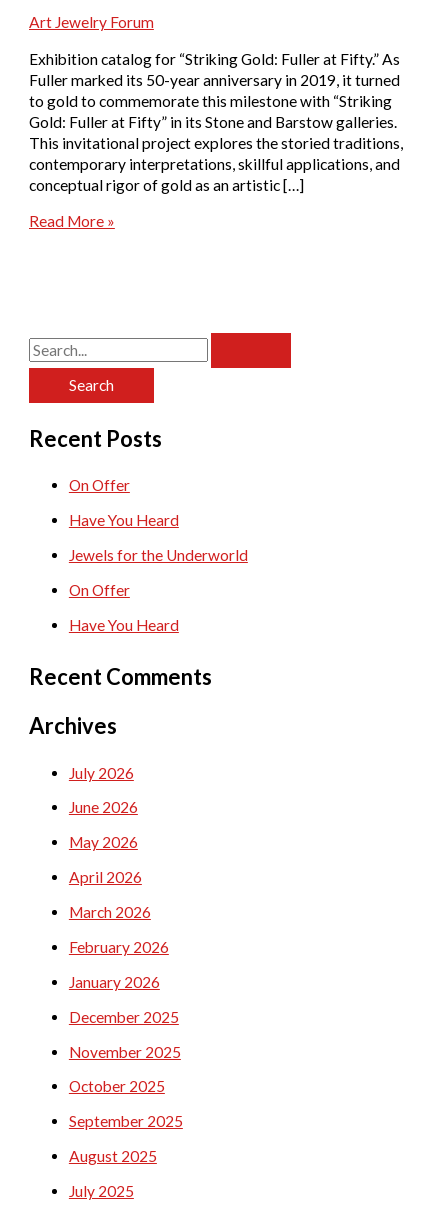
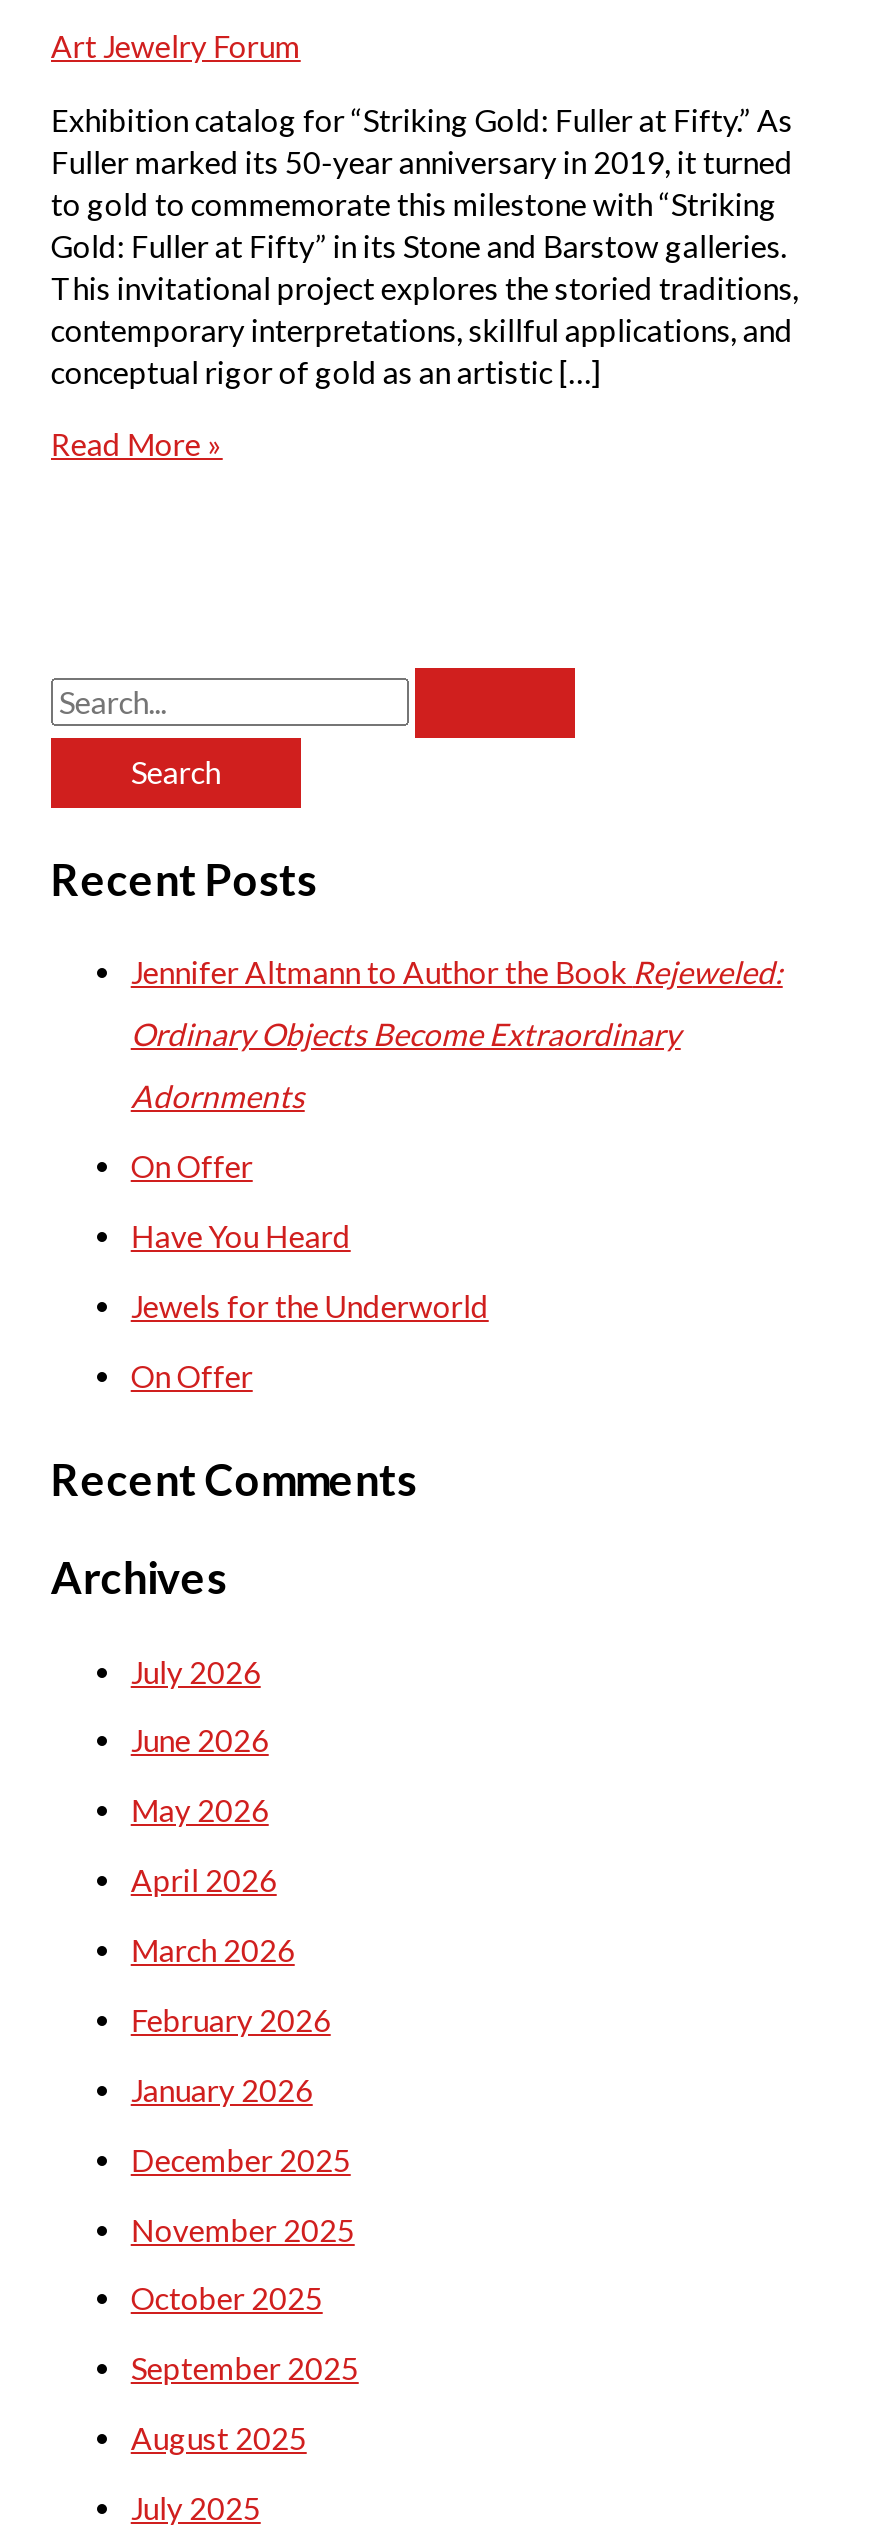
+ Jennifer Altmann to Author the Book Rejeweled:
+ Ordinary Objects Become Extraordinary
+ Adornments

moved down: On Offer | Have You Heard | Jewels for the Underworld | On Offer

- Have You Heard
